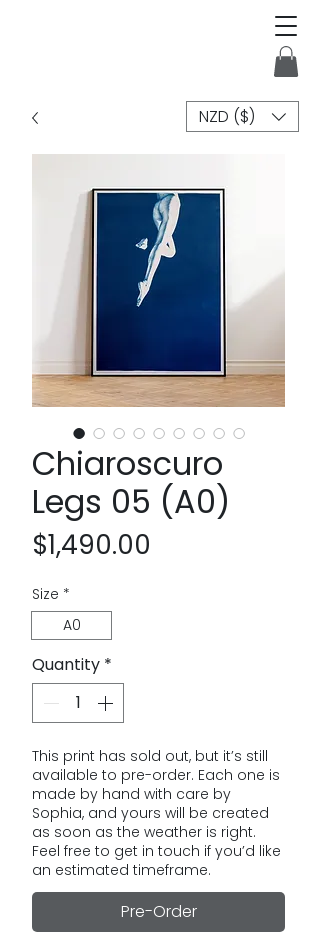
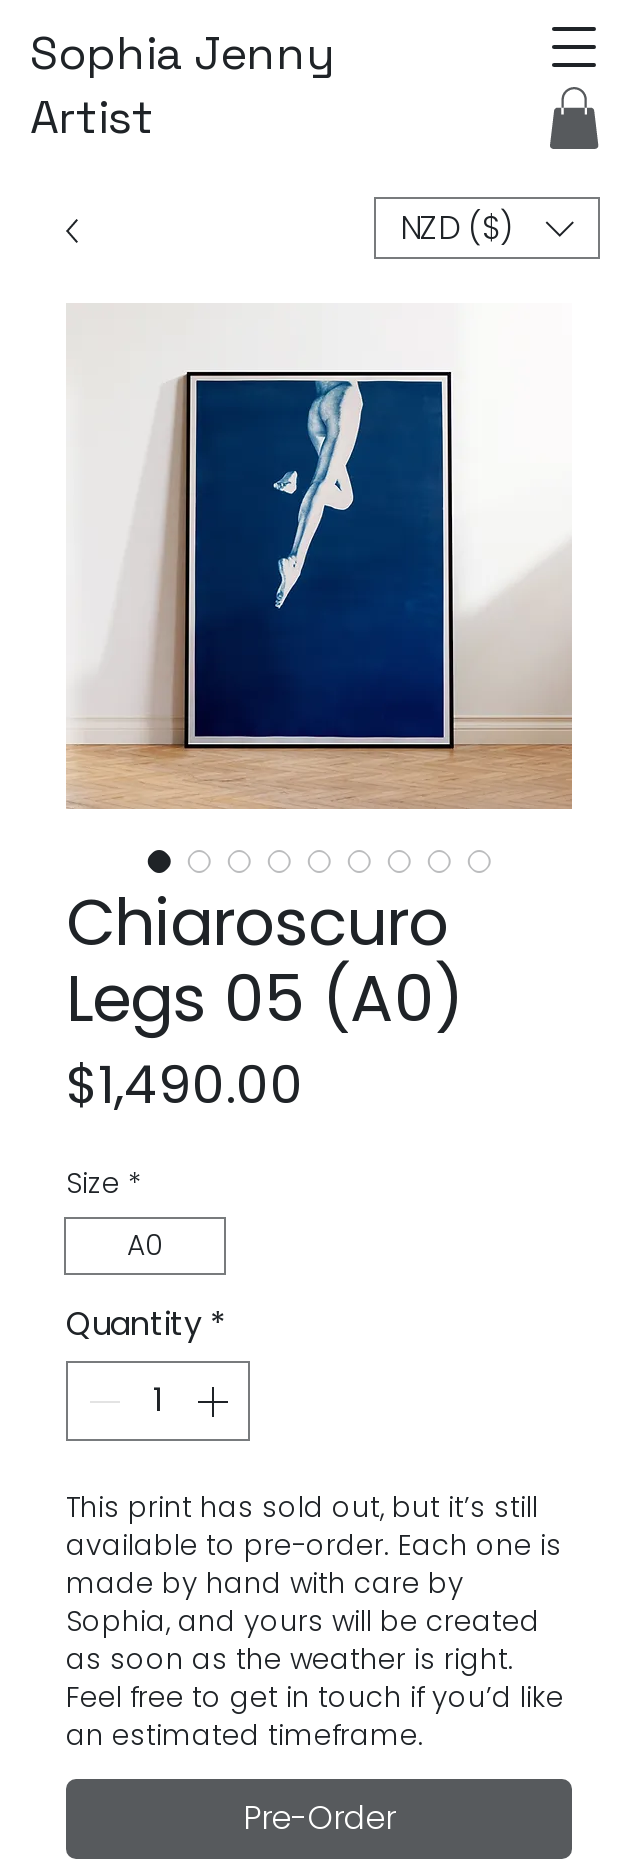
+ Sophia Jenny
+ Artist
